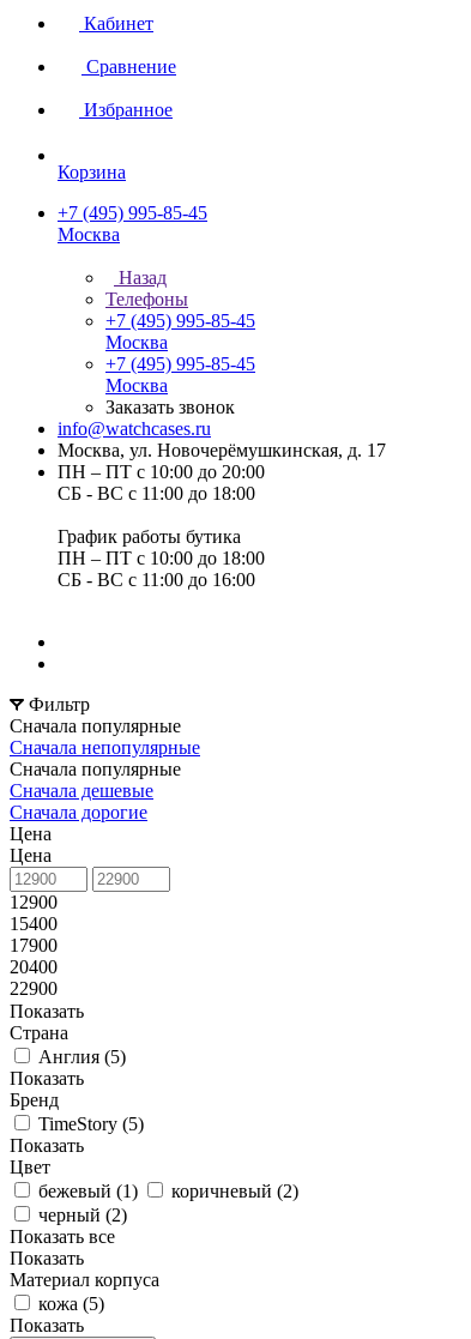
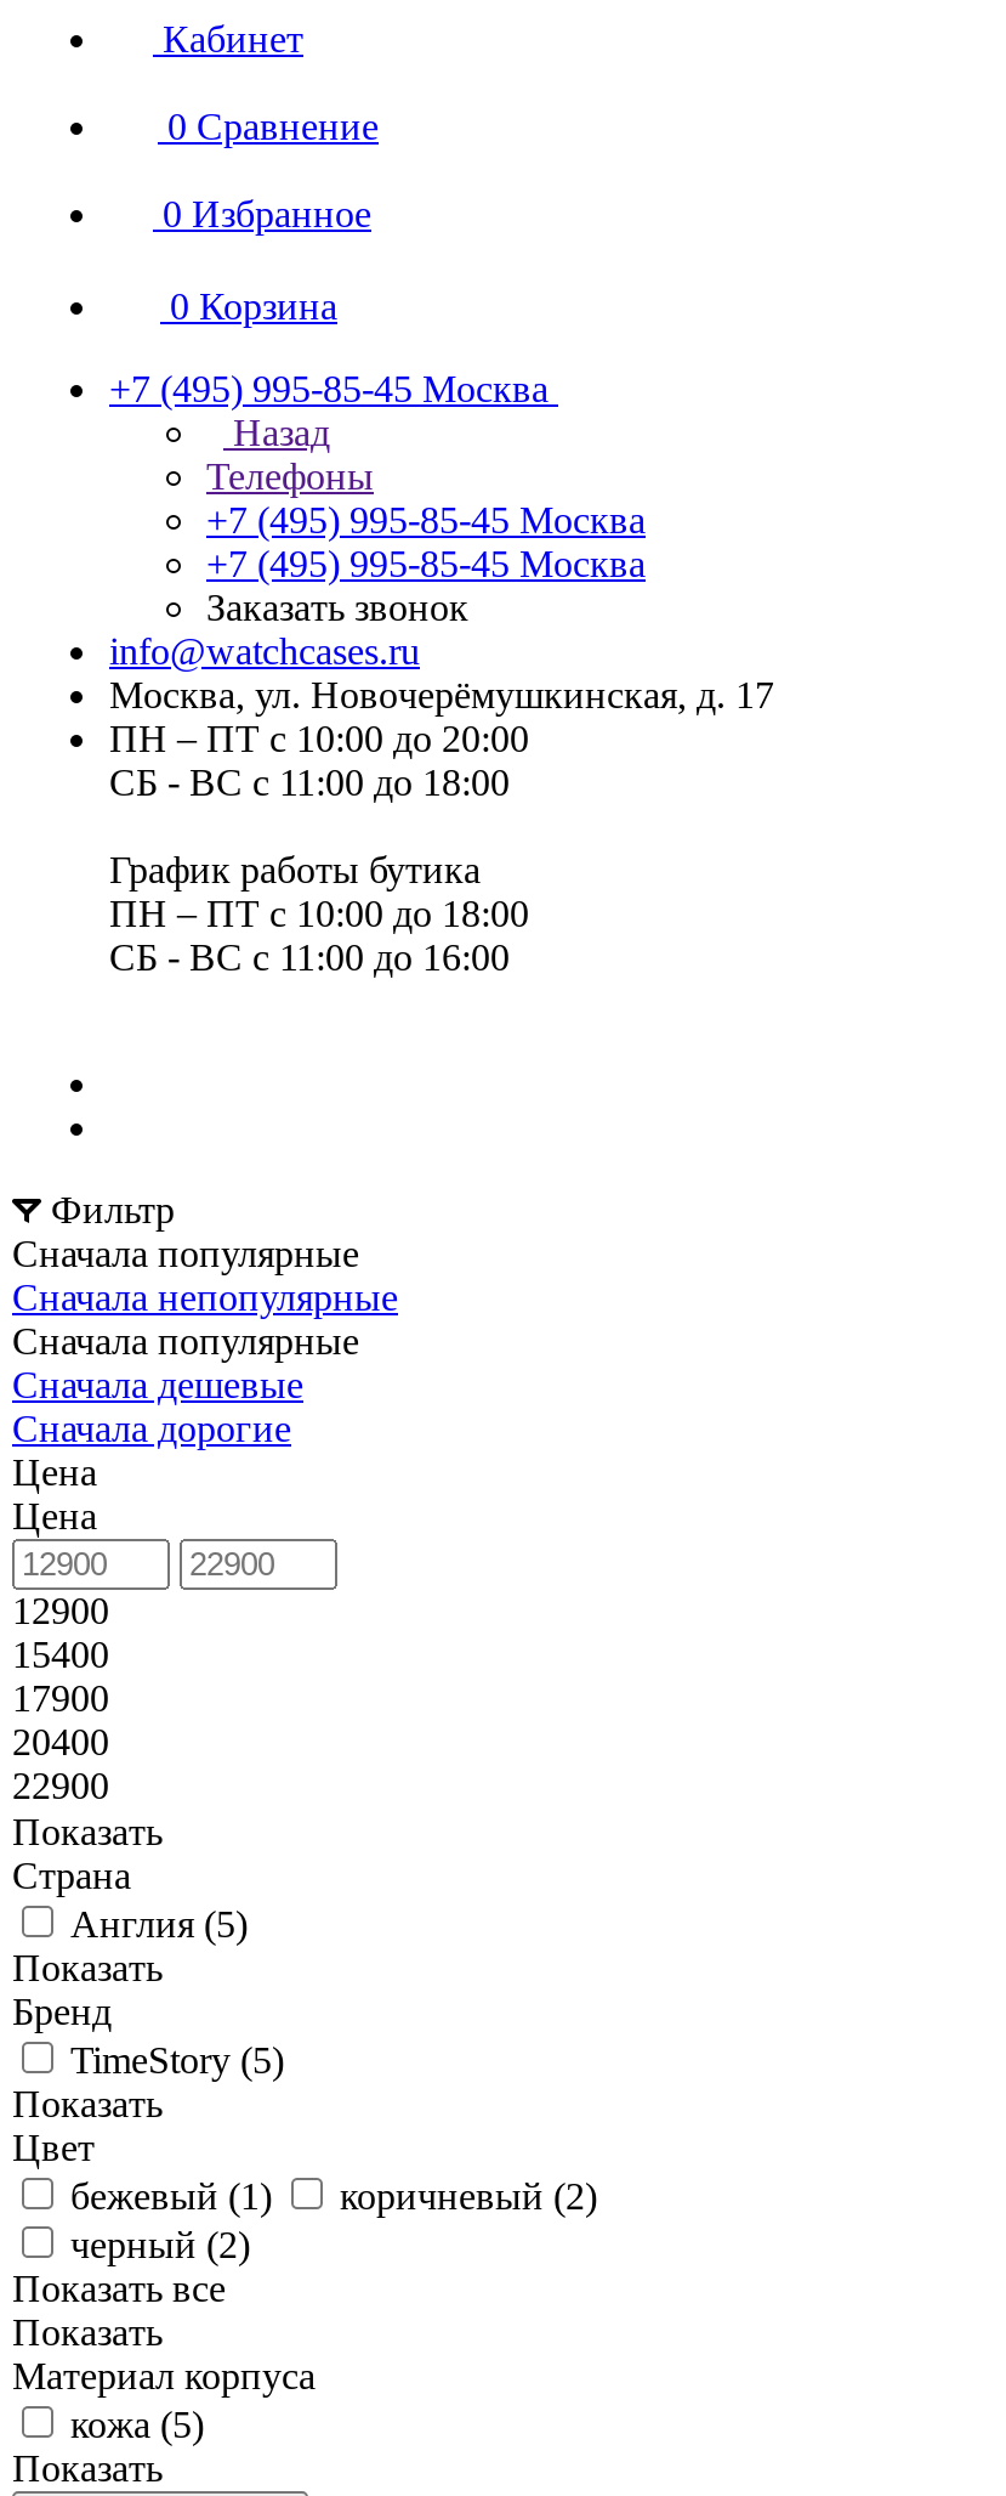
- Сравнение
+ 0 Сравнение

- Избранное
+ 0 Избранное

- Корзина
+ 0 Корзина
